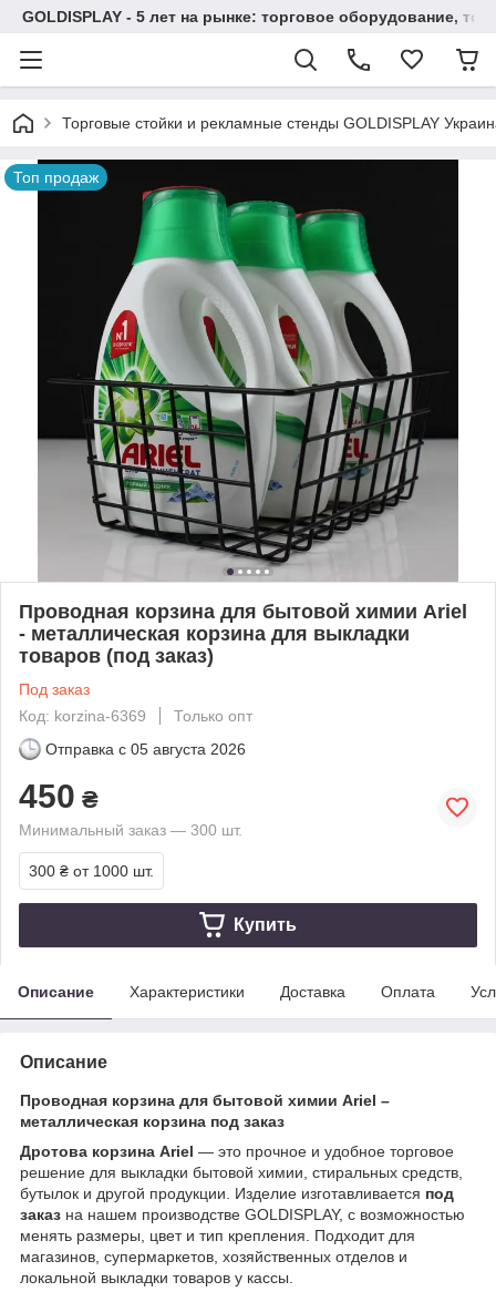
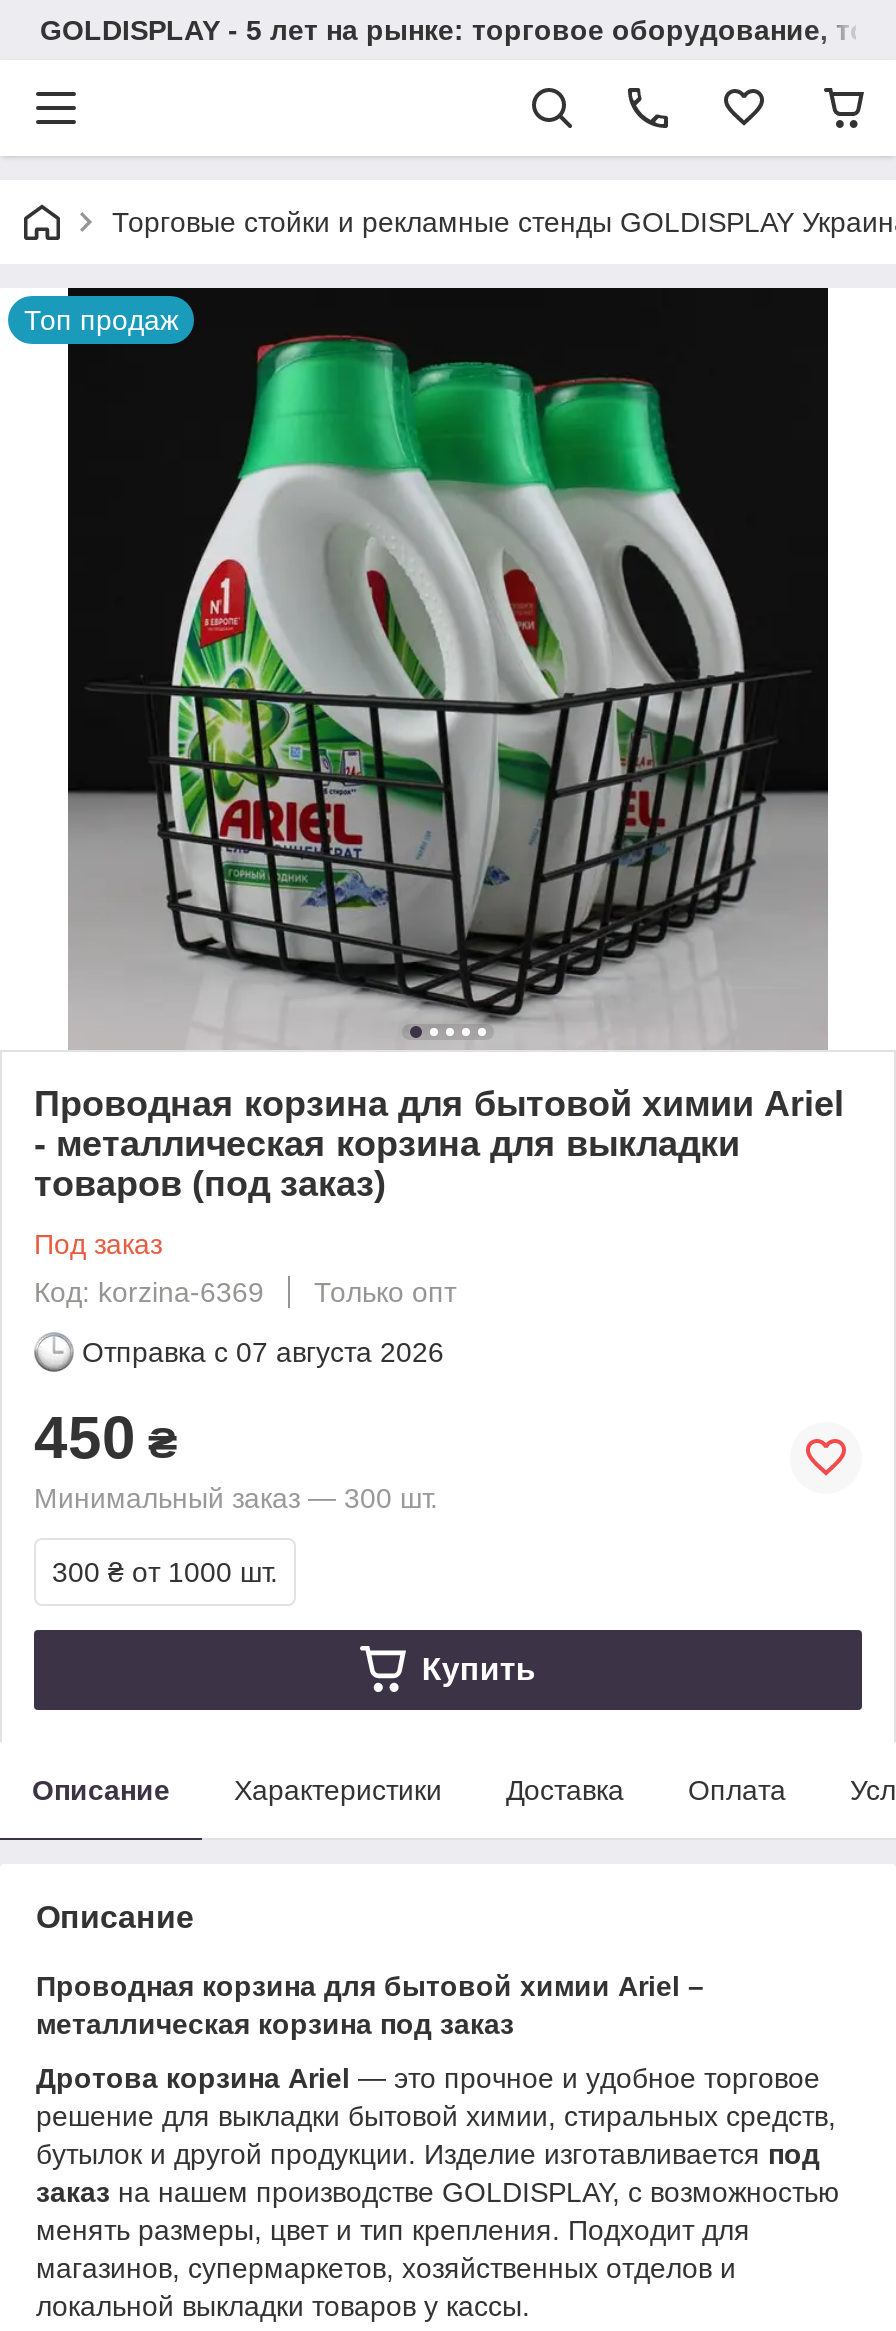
- Отправка с 05 августа 2026
+ Отправка с 07 августа 2026
